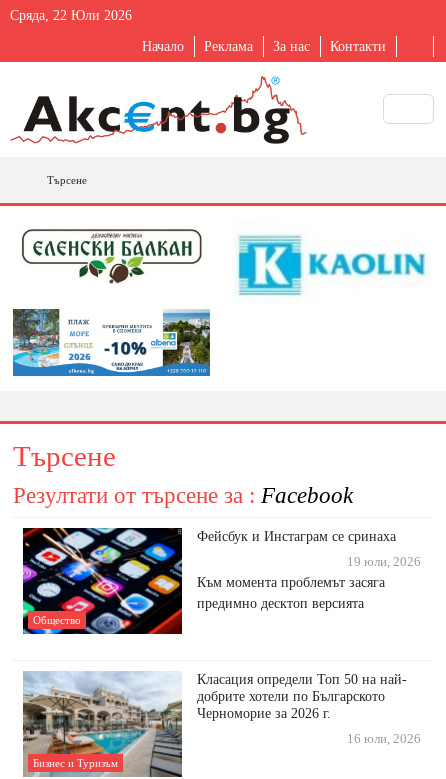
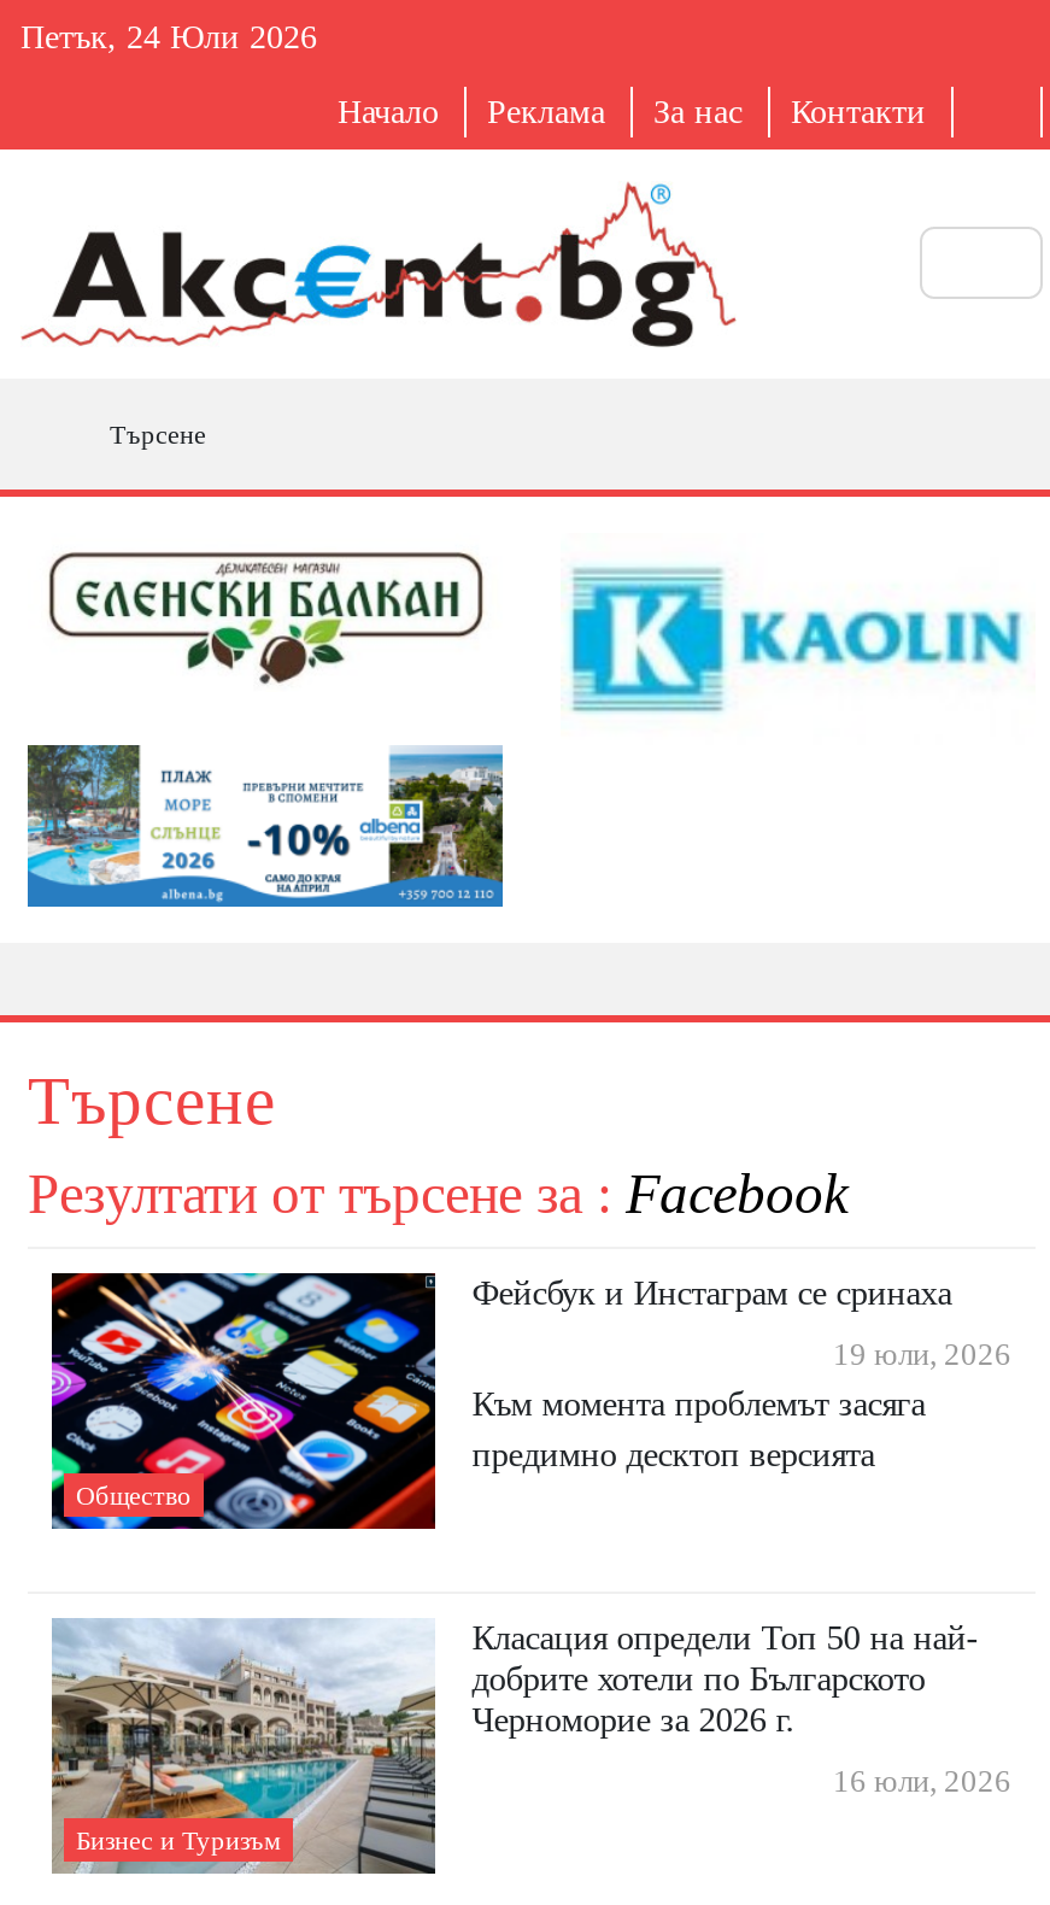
- Сряда, 22 Юли 2026
+ Петък, 24 Юли 2026
